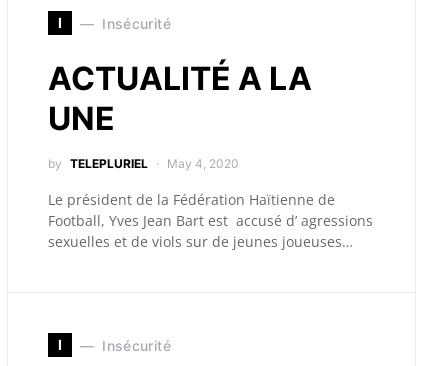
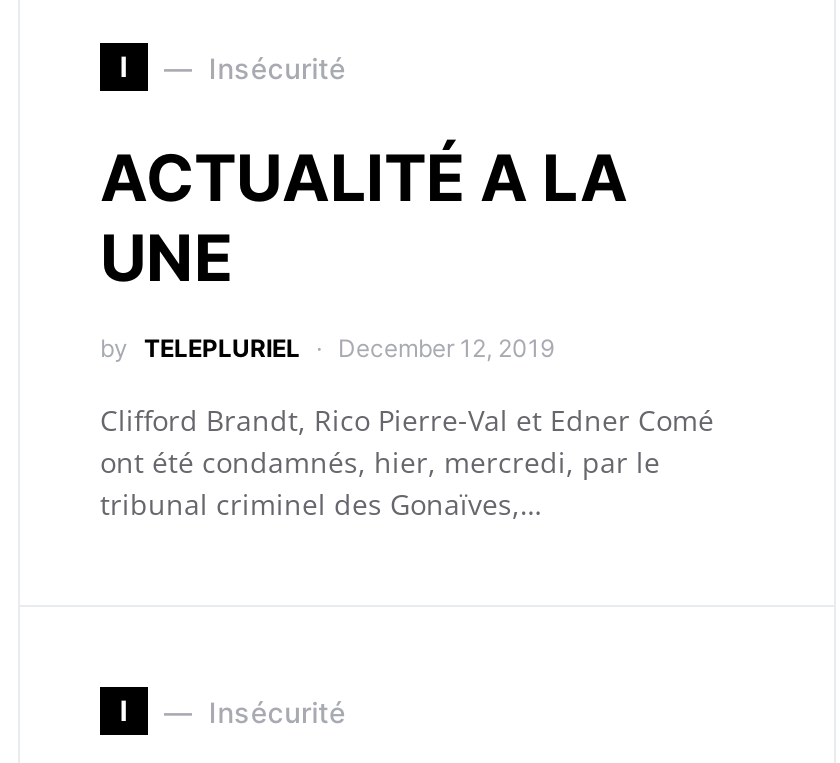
- May 4, 2020
+ December 12, 2019

- Le président de la Fédération Haïtienne de
- Football, Yves Jean Bart est accusé d’ agressions
- sexuelles et de viols sur de jeunes joueuses…
+ Clifford Brandt, Rico Pierre-Val et Edner Comé
+ ont été condamnés, hier, mercredi, par le
+ tribunal criminel des Gonaïves,…
